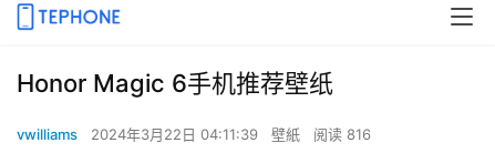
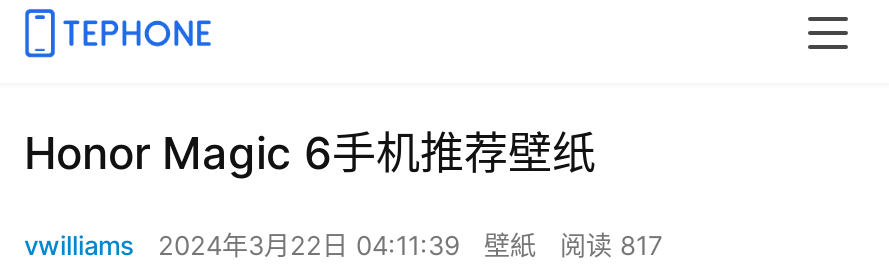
- vwilliams 2024年3月22日 04:11:39 壁紙 阅读 816
+ vwilliams 2024年3月22日 04:11:39 壁紙 阅读 817
